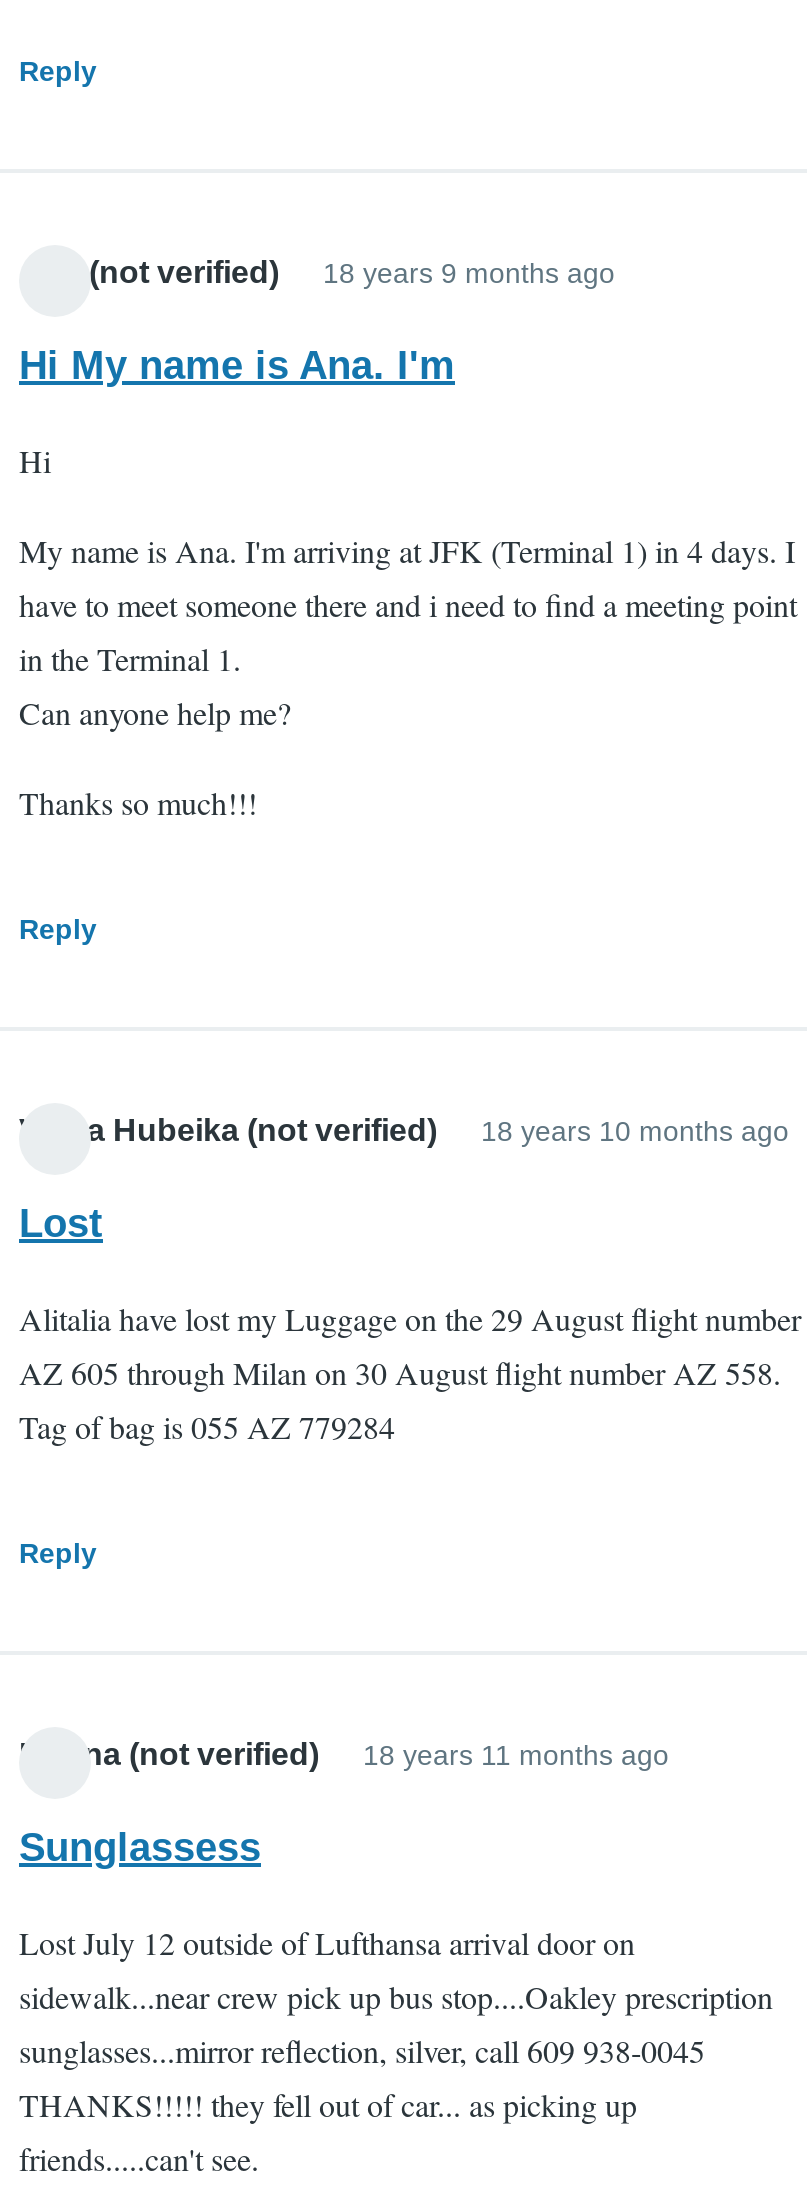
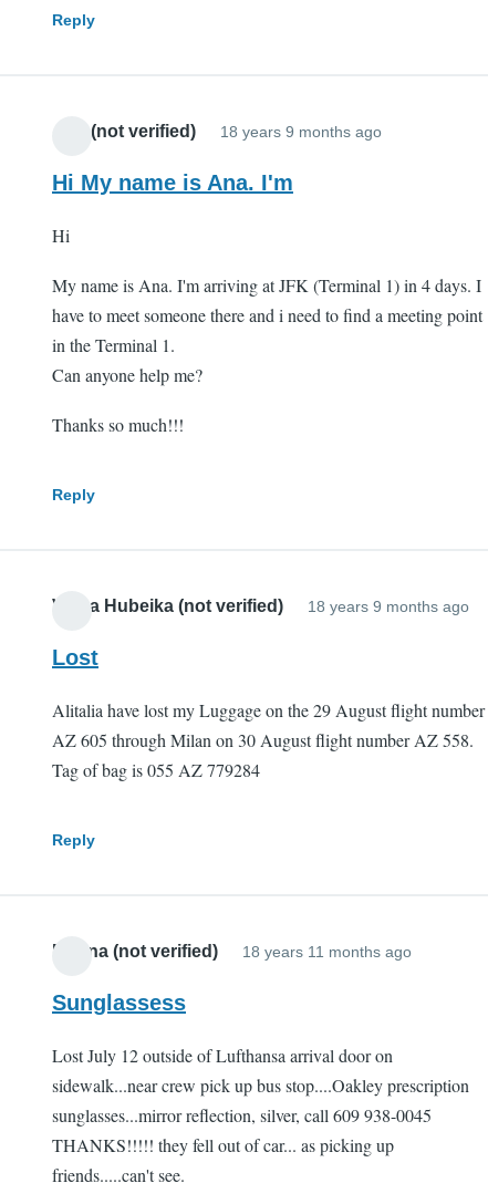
- 18 years 10 months ago
+ 18 years 9 months ago
